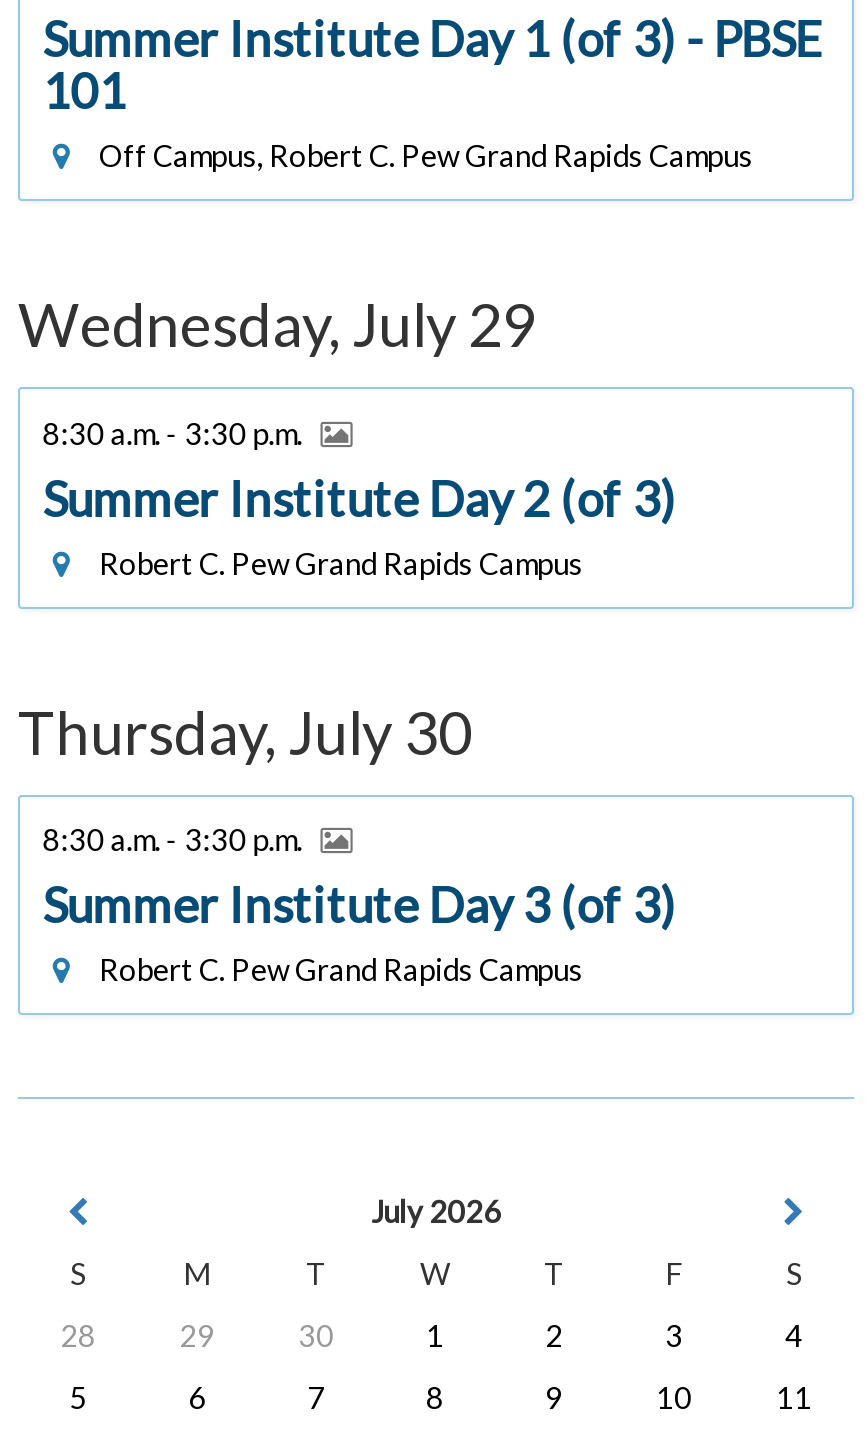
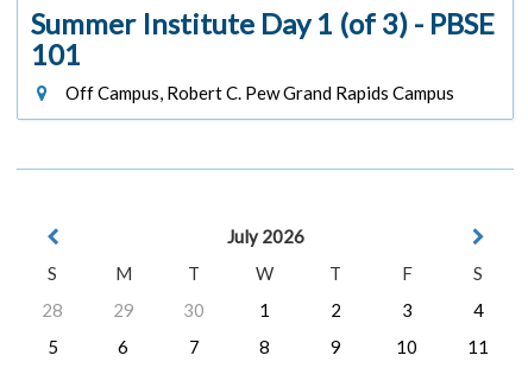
- Wednesday, July 29
- 8:30 a.m. - 3:30 p.m.
- Summer Institute Day 2 (of 3)
- Robert C. Pew Grand Rapids Campus
- Thursday, July 30
- 8:30 a.m. - 3:30 p.m.
- Summer Institute Day 3 (of 3)
- Robert C. Pew Grand Rapids Campus
